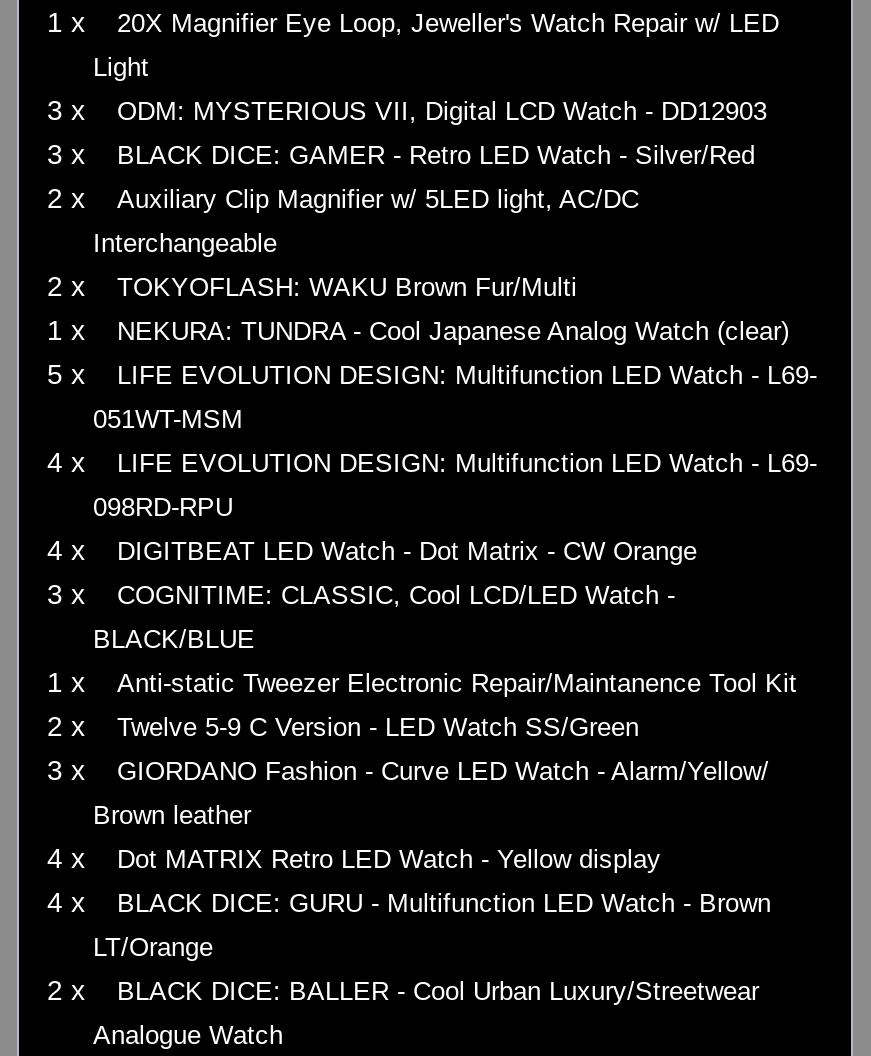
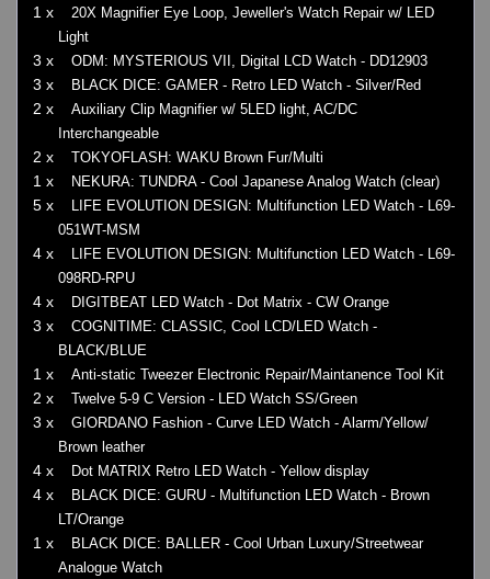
- 2 x BLACK DICE: BALLER - Cool Urban Luxury/Streetwear
+ 1 x BLACK DICE: BALLER - Cool Urban Luxury/Streetwear
